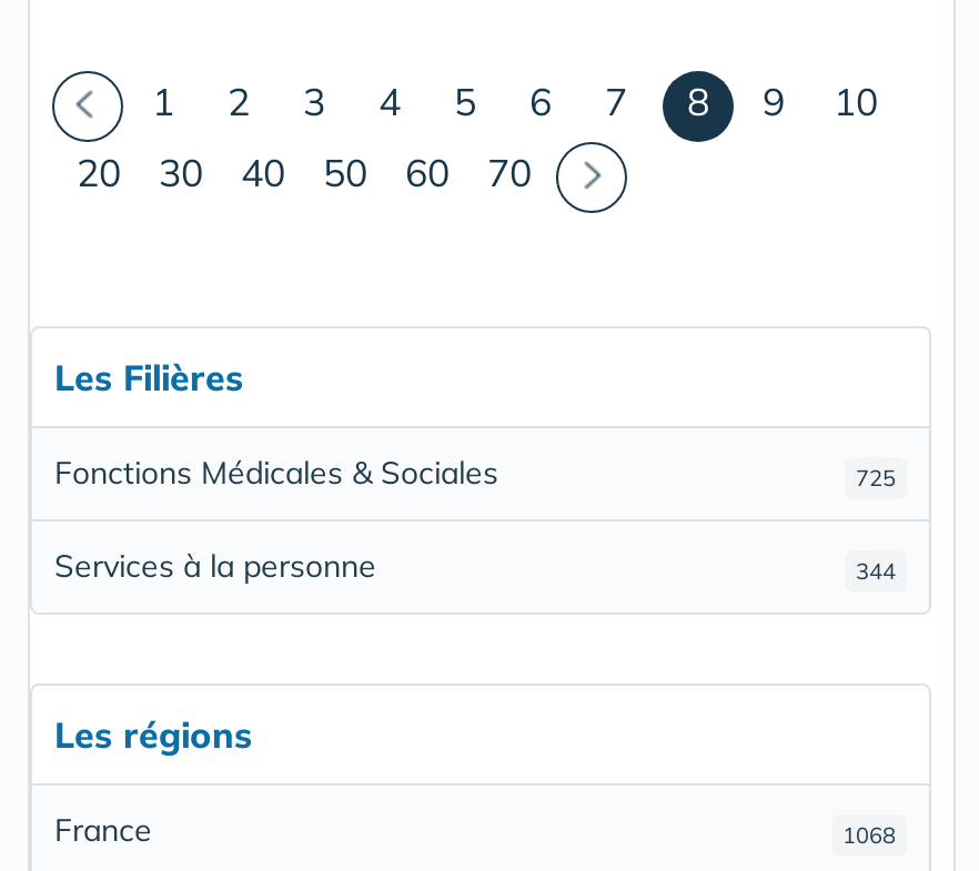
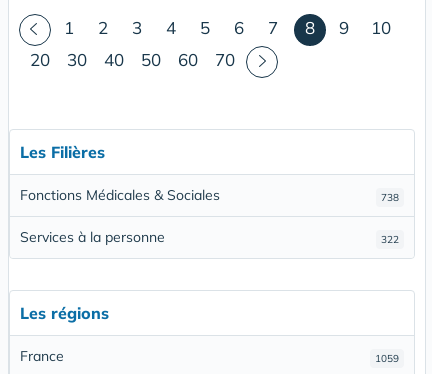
- 725
+ 738

- 344
+ 322

- 1068
+ 1059
